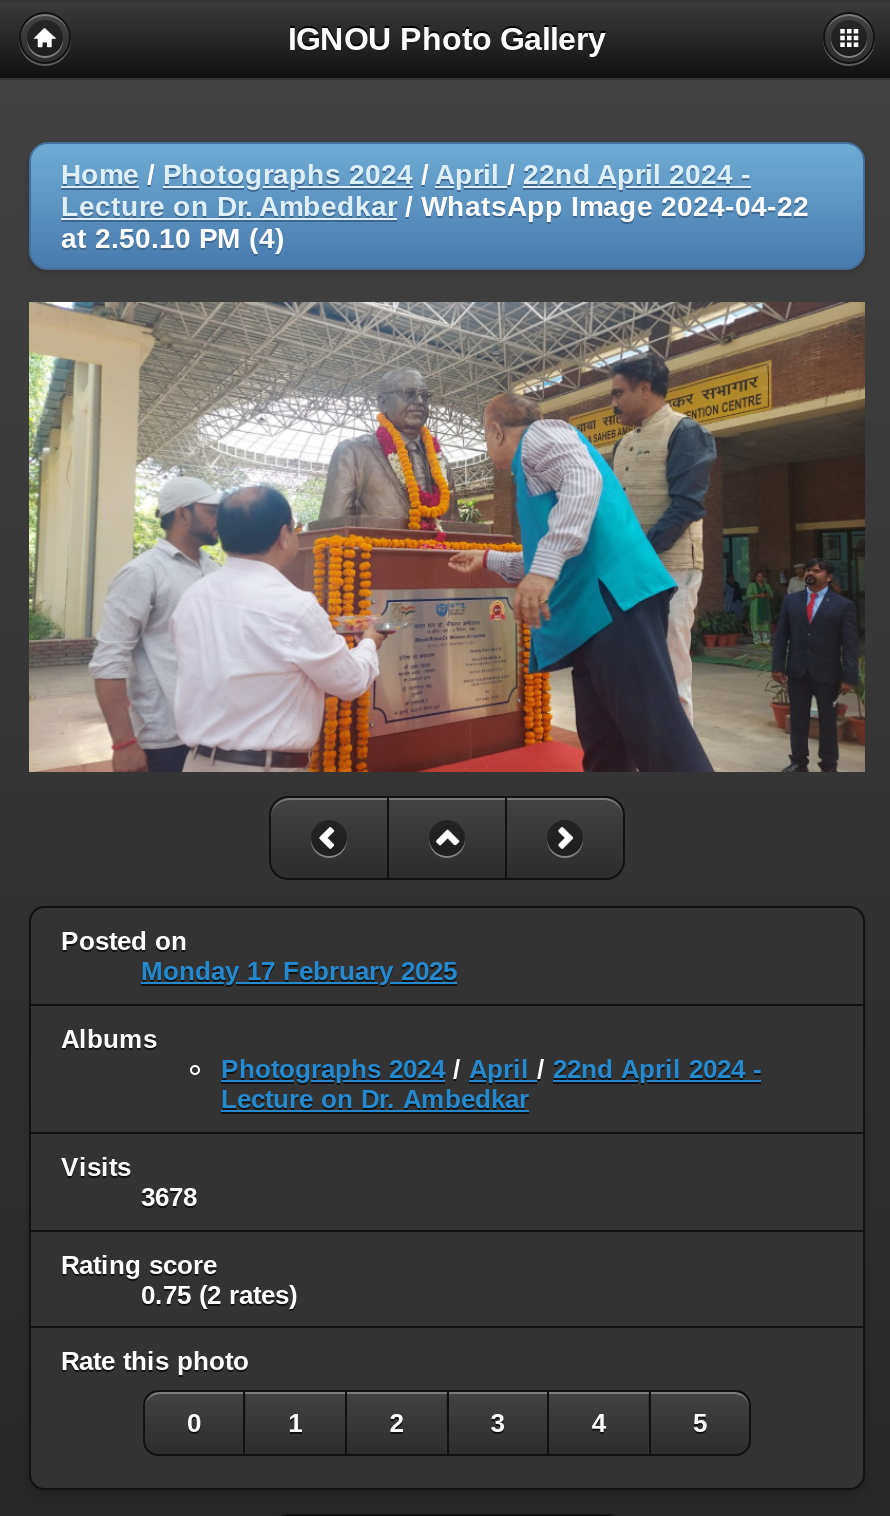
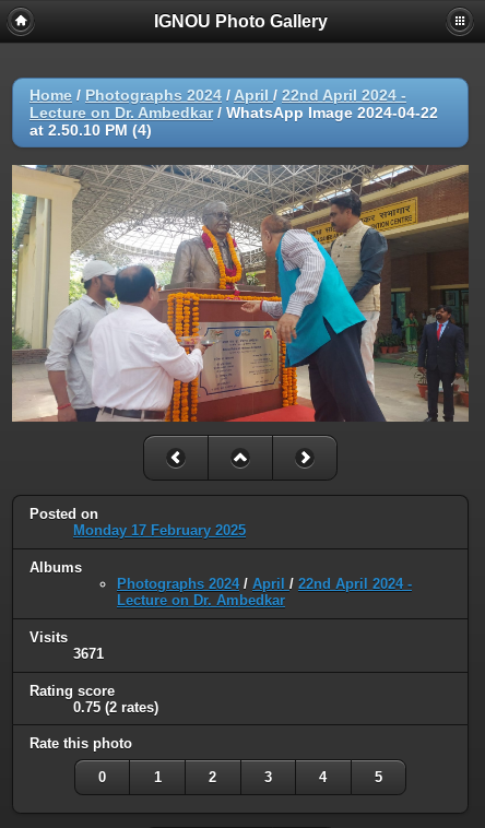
- 3678
+ 3671
